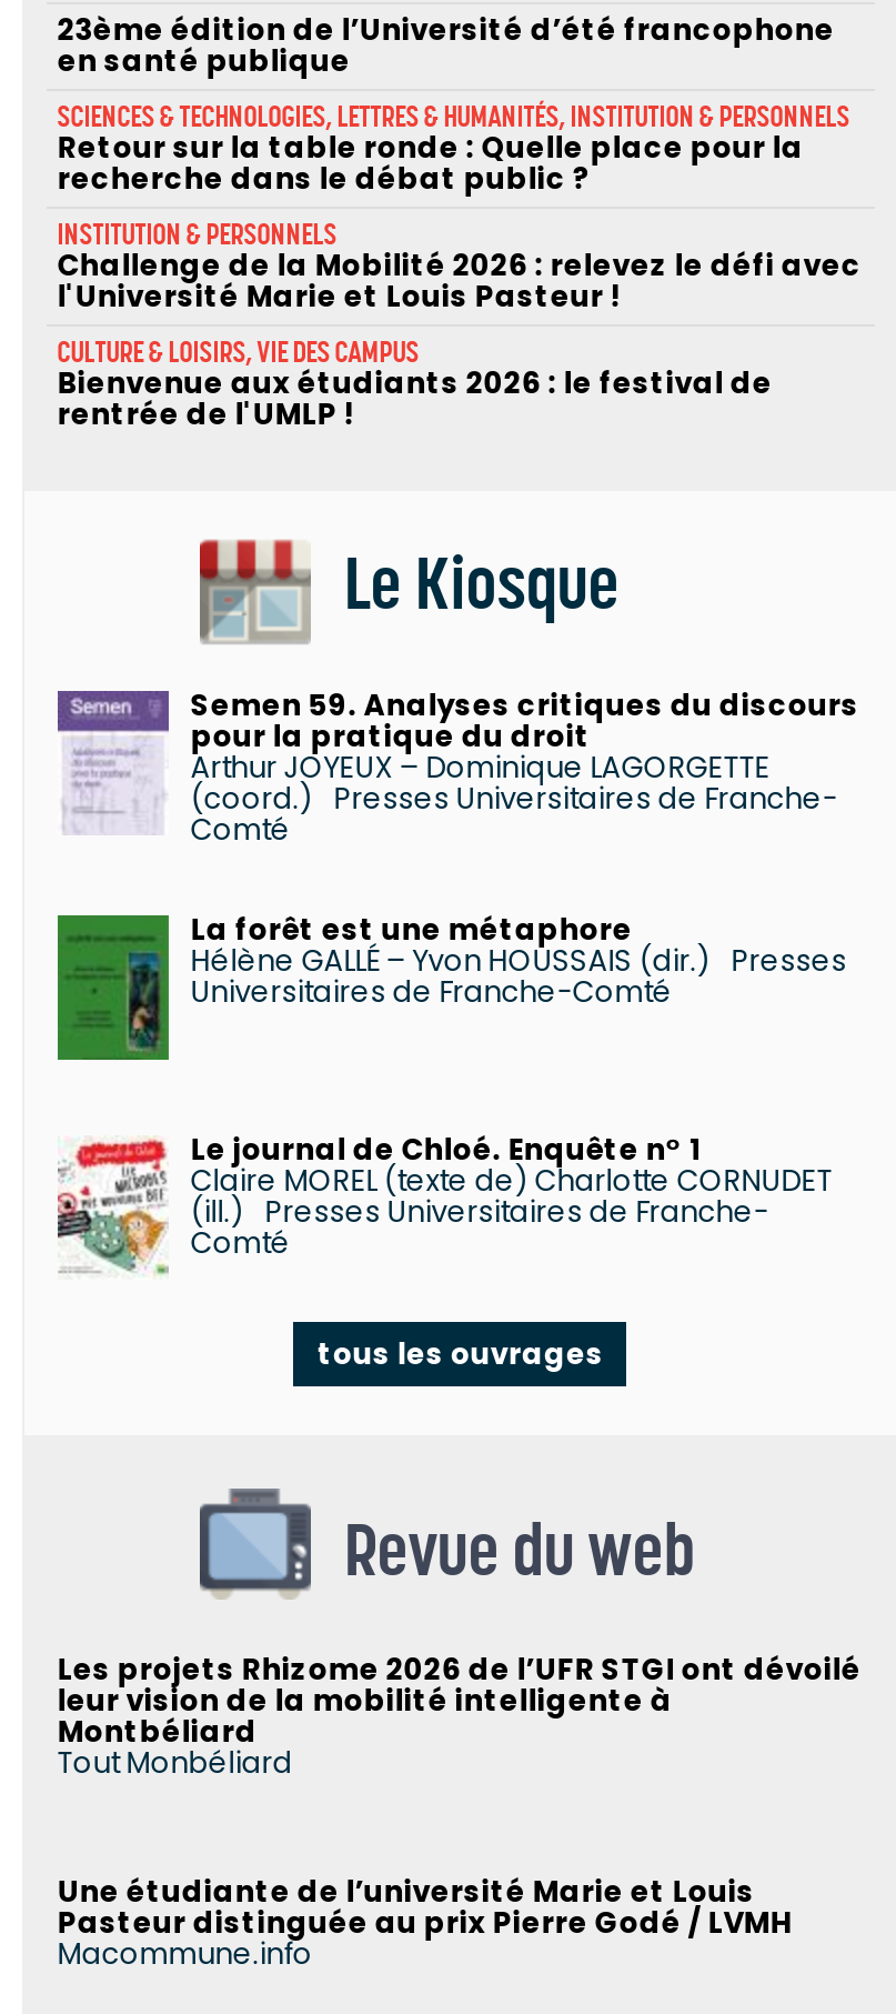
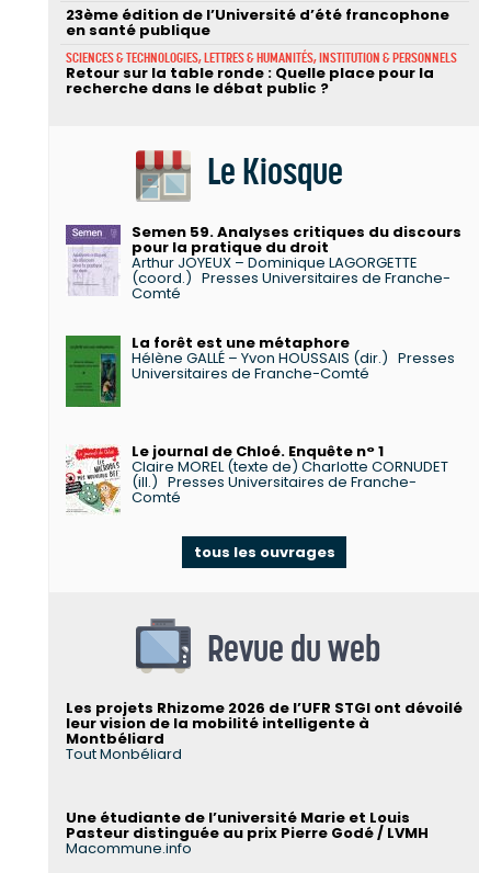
- INSTITUTION & PERSONNELS
- Challenge de la Mobilité 2026 : relevez le défi avec
- l'Université Marie et Louis Pasteur !
- CULTURE & LOISIRS, VIE DES CAMPUS
- Bienvenue aux étudiants 2026 : le festival de
- rentrée de l'UMLP !
